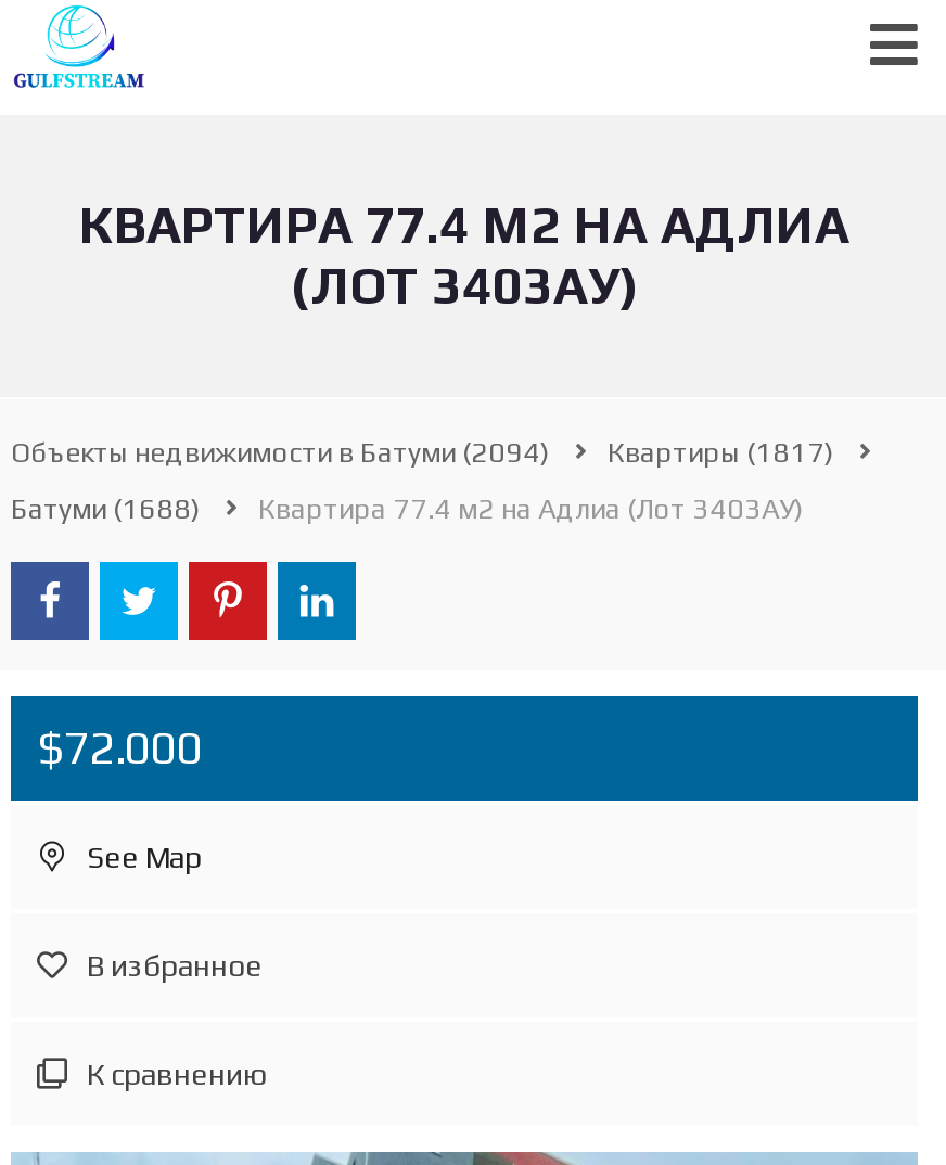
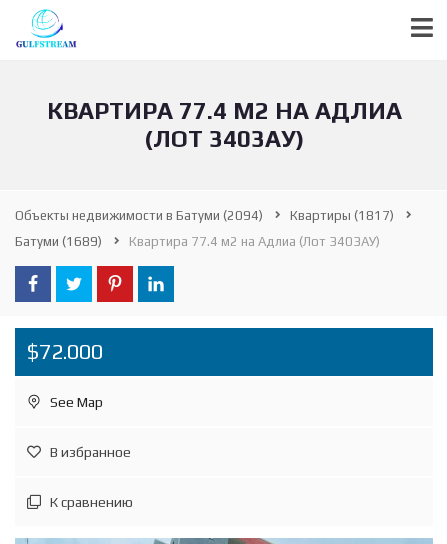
- Батуми (1688) Квартира 77.4 м2 на Адлиа (Лот 3403АУ)
+ Батуми (1689) Квартира 77.4 м2 на Адлиа (Лот 3403АУ)
